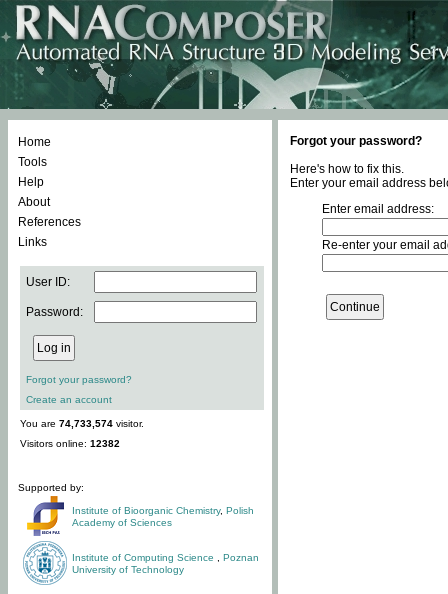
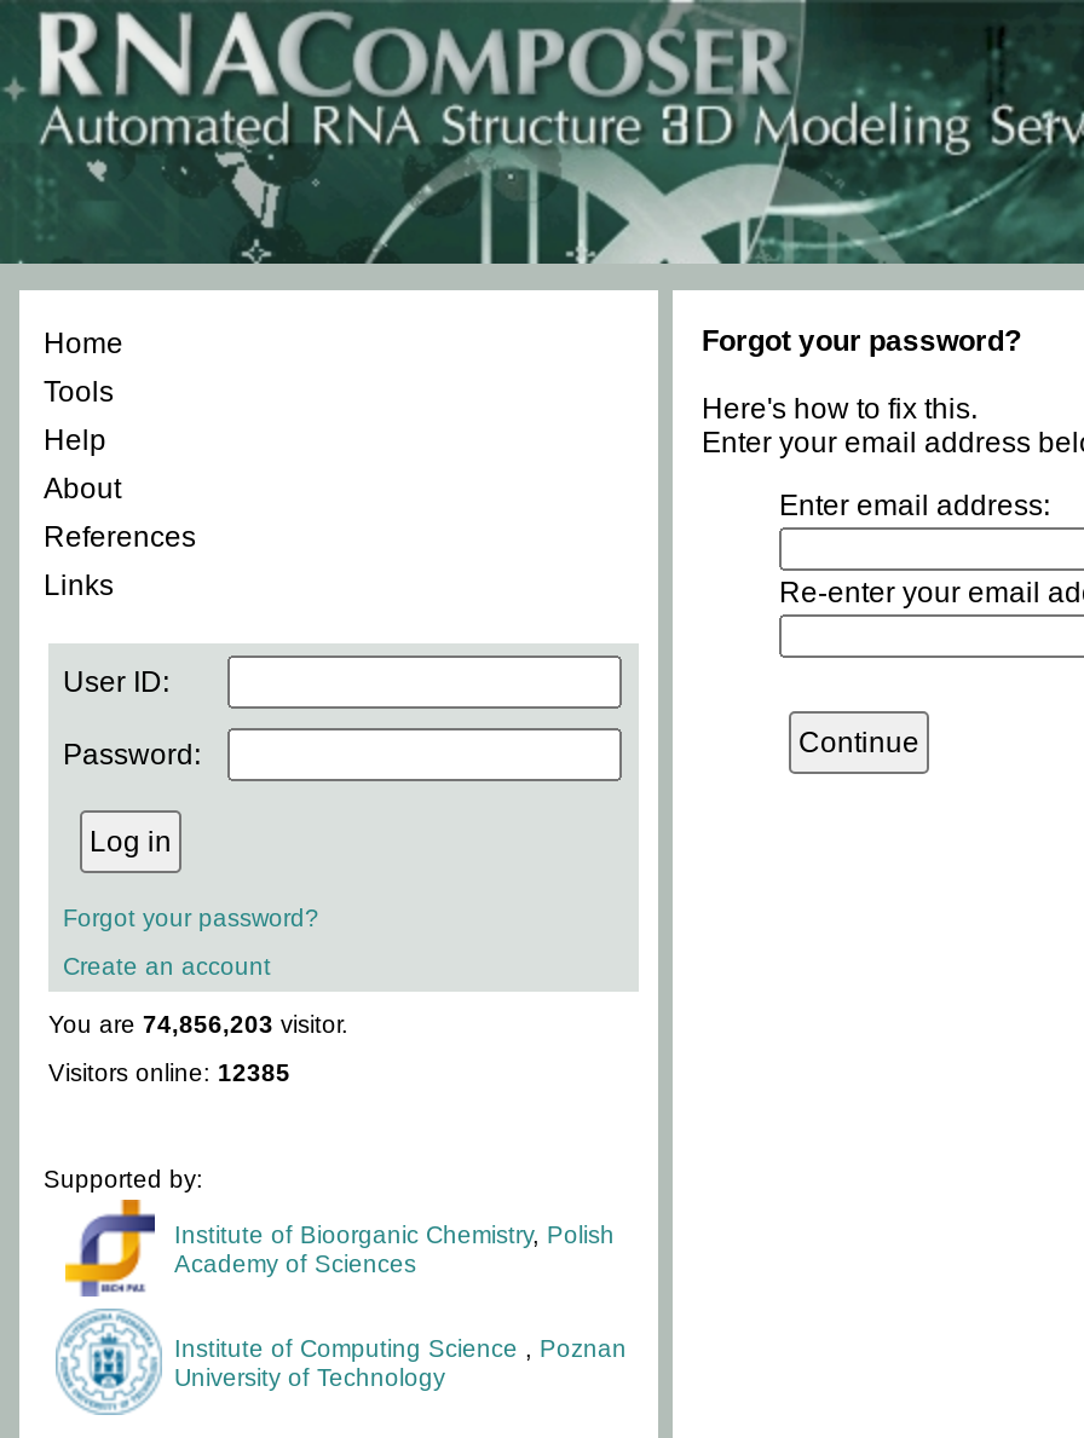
- You are 74,733,574 visitor.
+ You are 74,856,203 visitor.

- Visitors online: 12382
+ Visitors online: 12385
